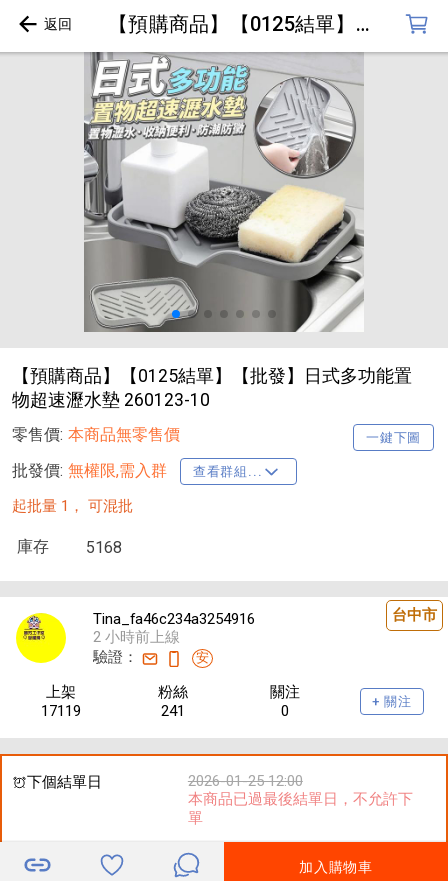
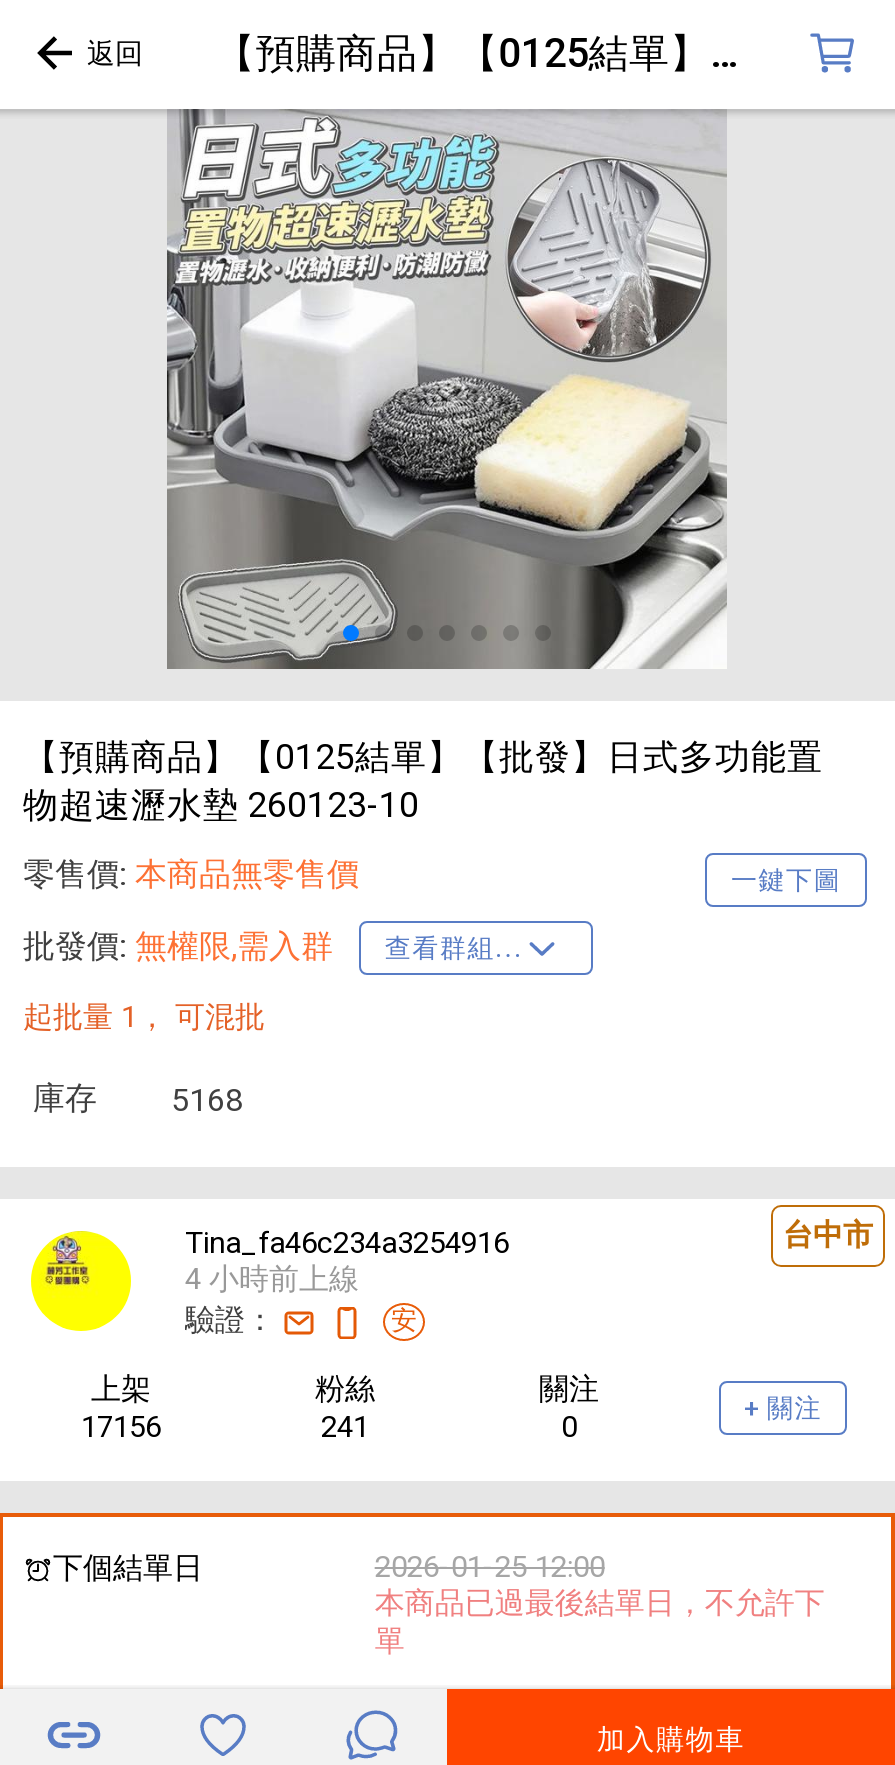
- 2 小時前上線
+ 4 小時前上線

- 17119
+ 17156
